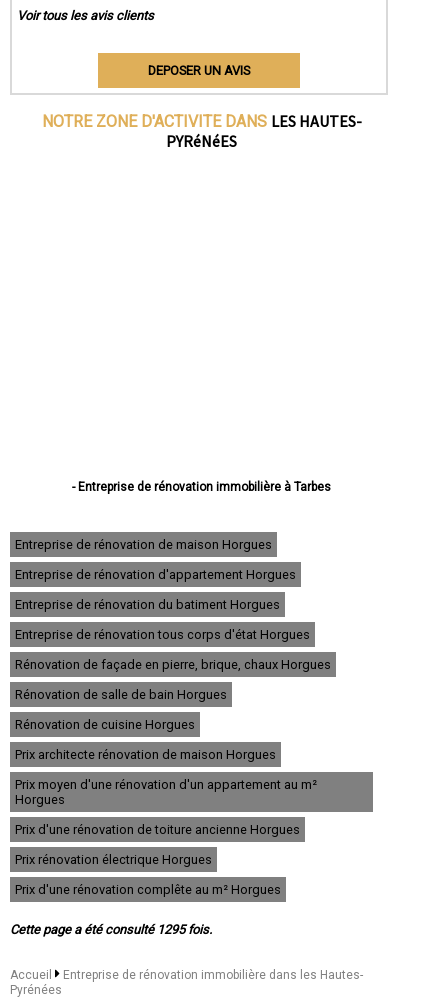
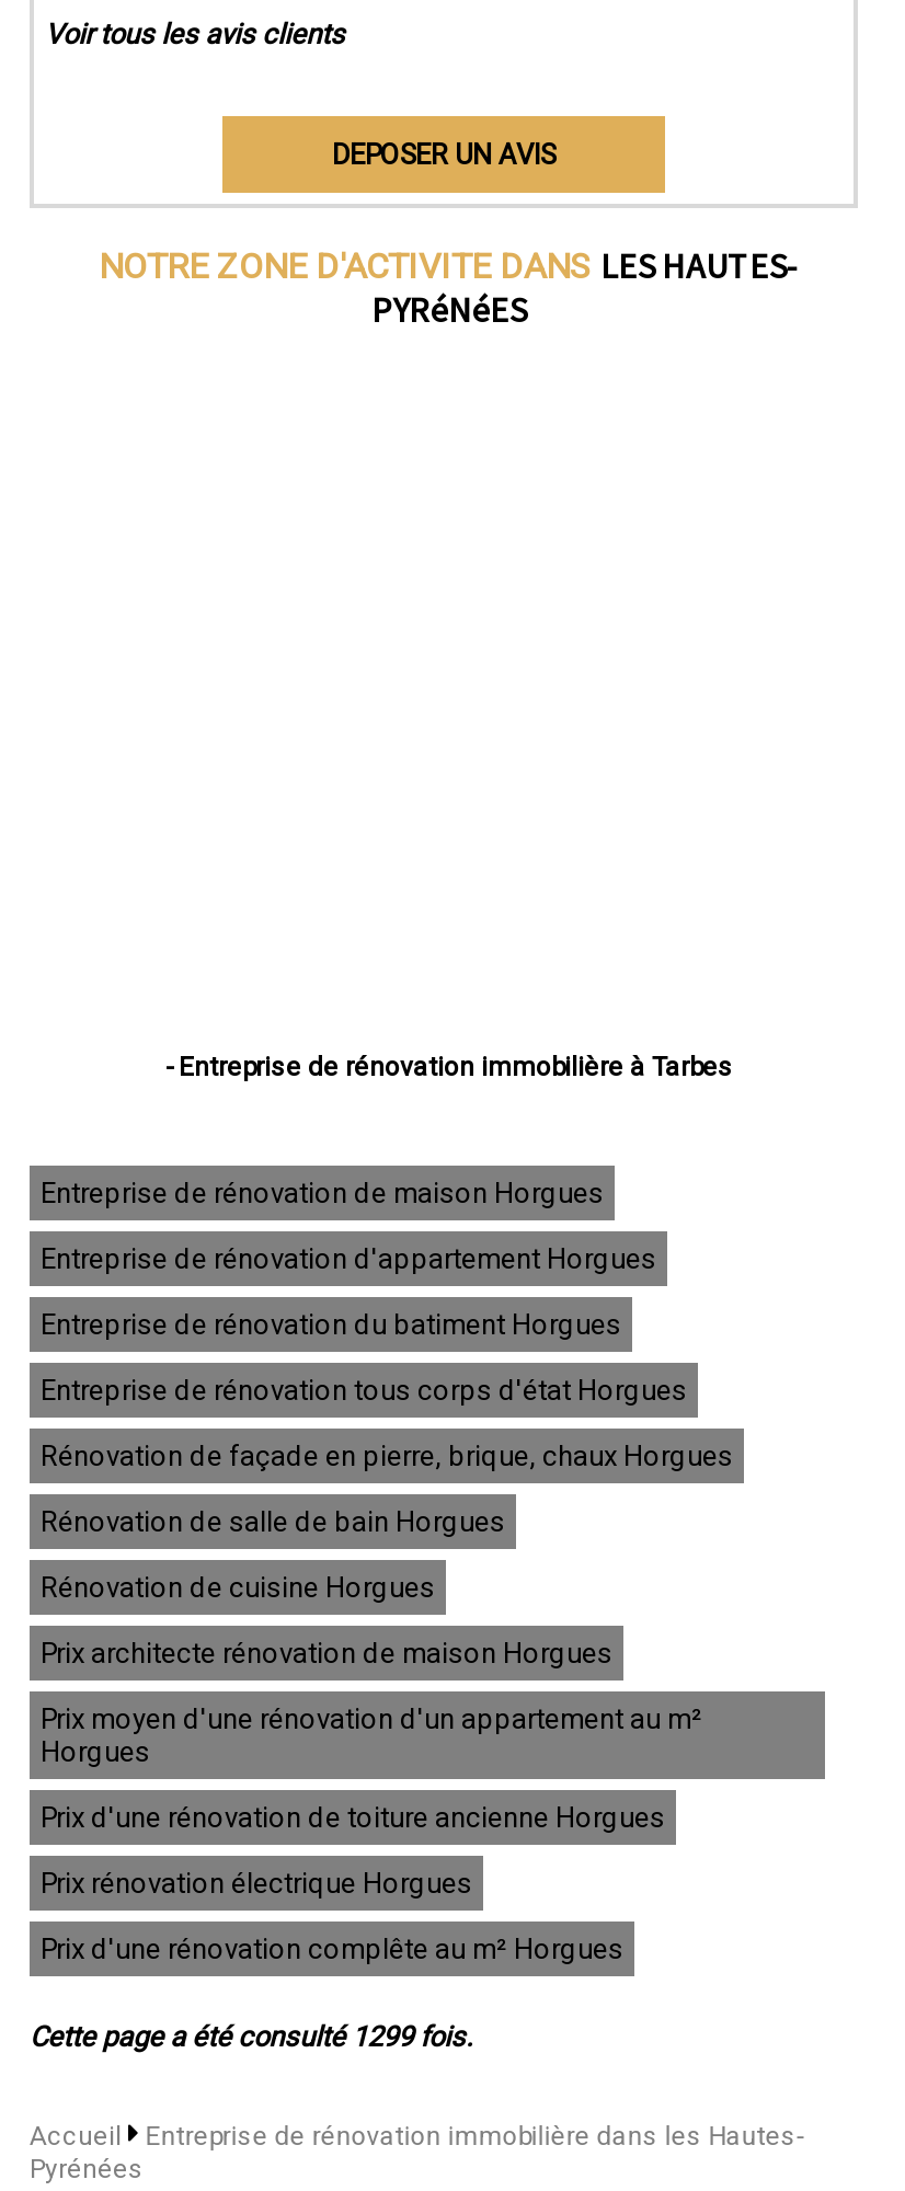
- Cette page a été consulté 1295 fois.
+ Cette page a été consulté 1299 fois.
